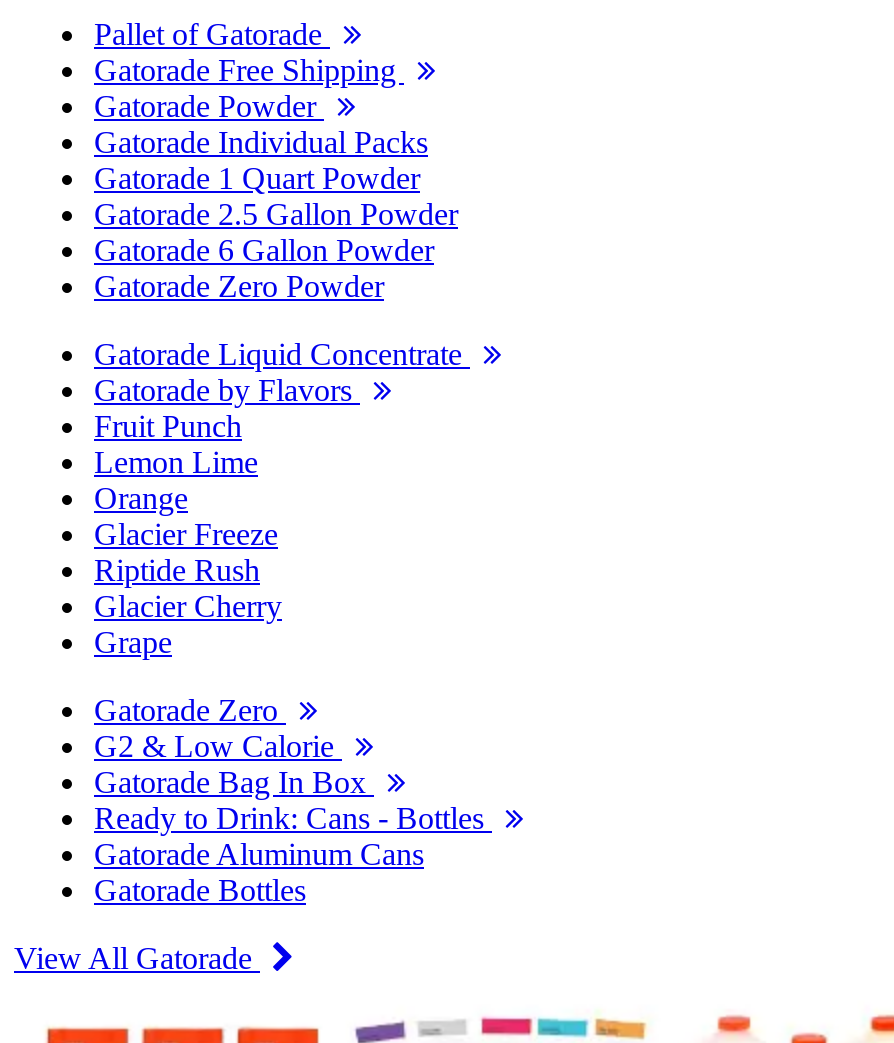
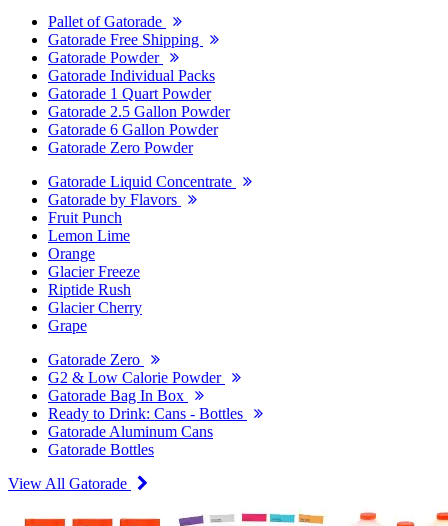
- G2 & Low Calorie
+ G2 & Low Calorie Powder
